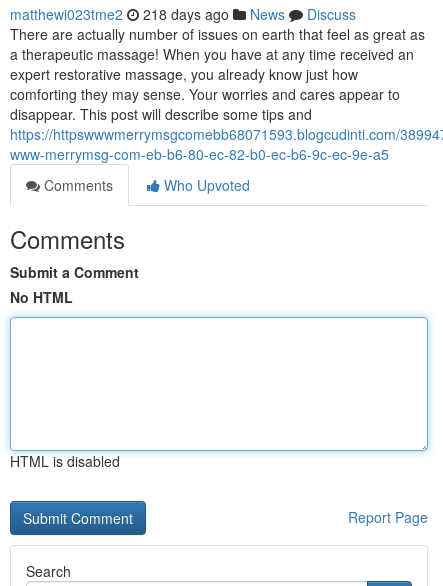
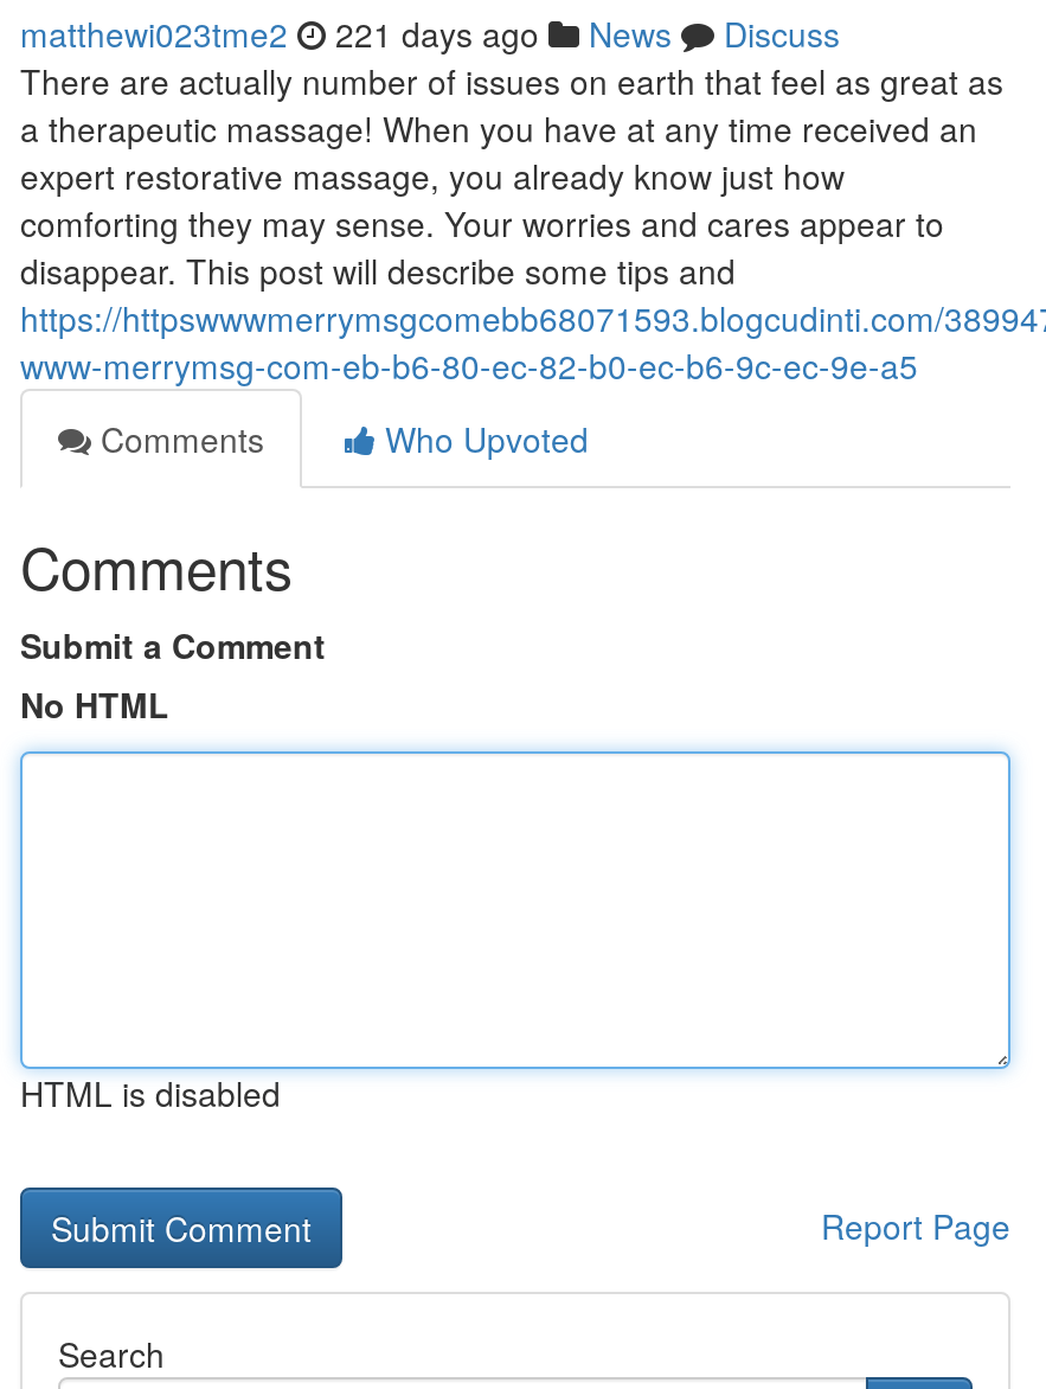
- matthewi023tme2 218 days ago News Discuss
+ matthewi023tme2 221 days ago News Discuss
